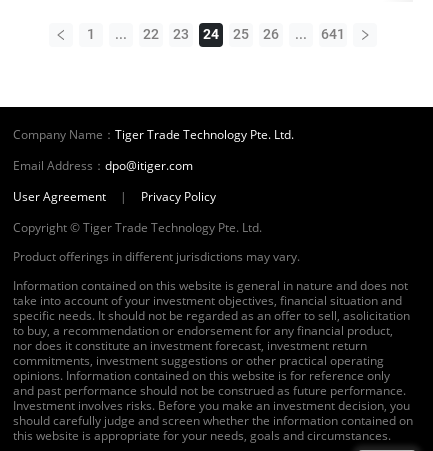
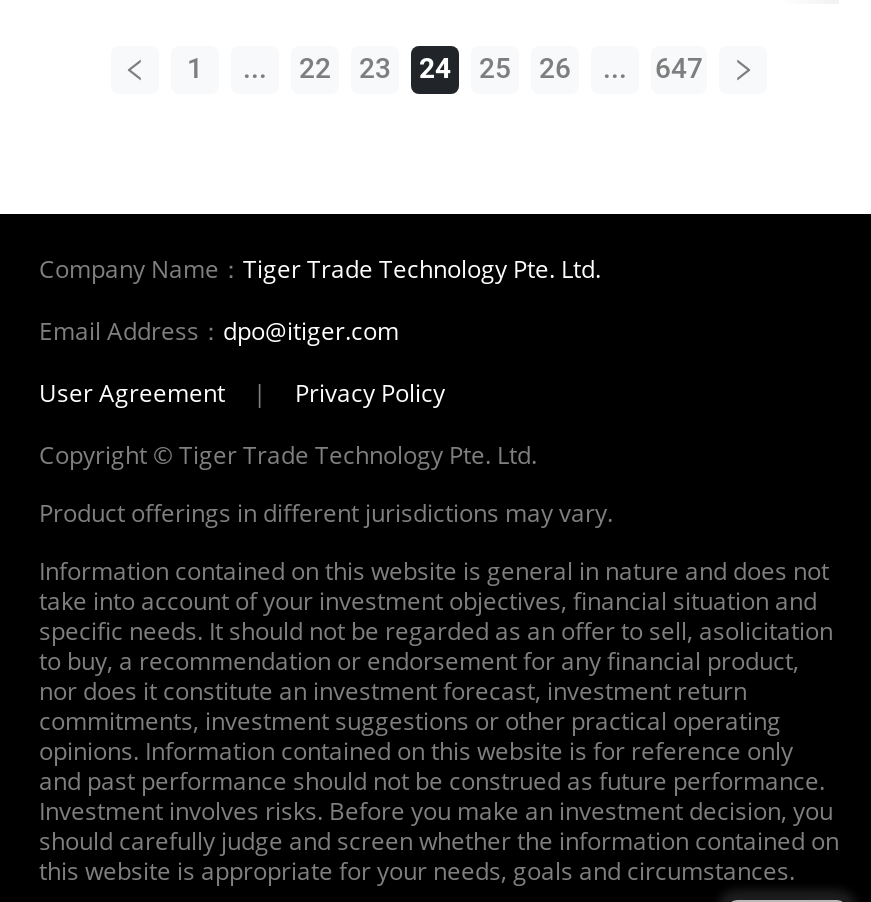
- 641
+ 647
